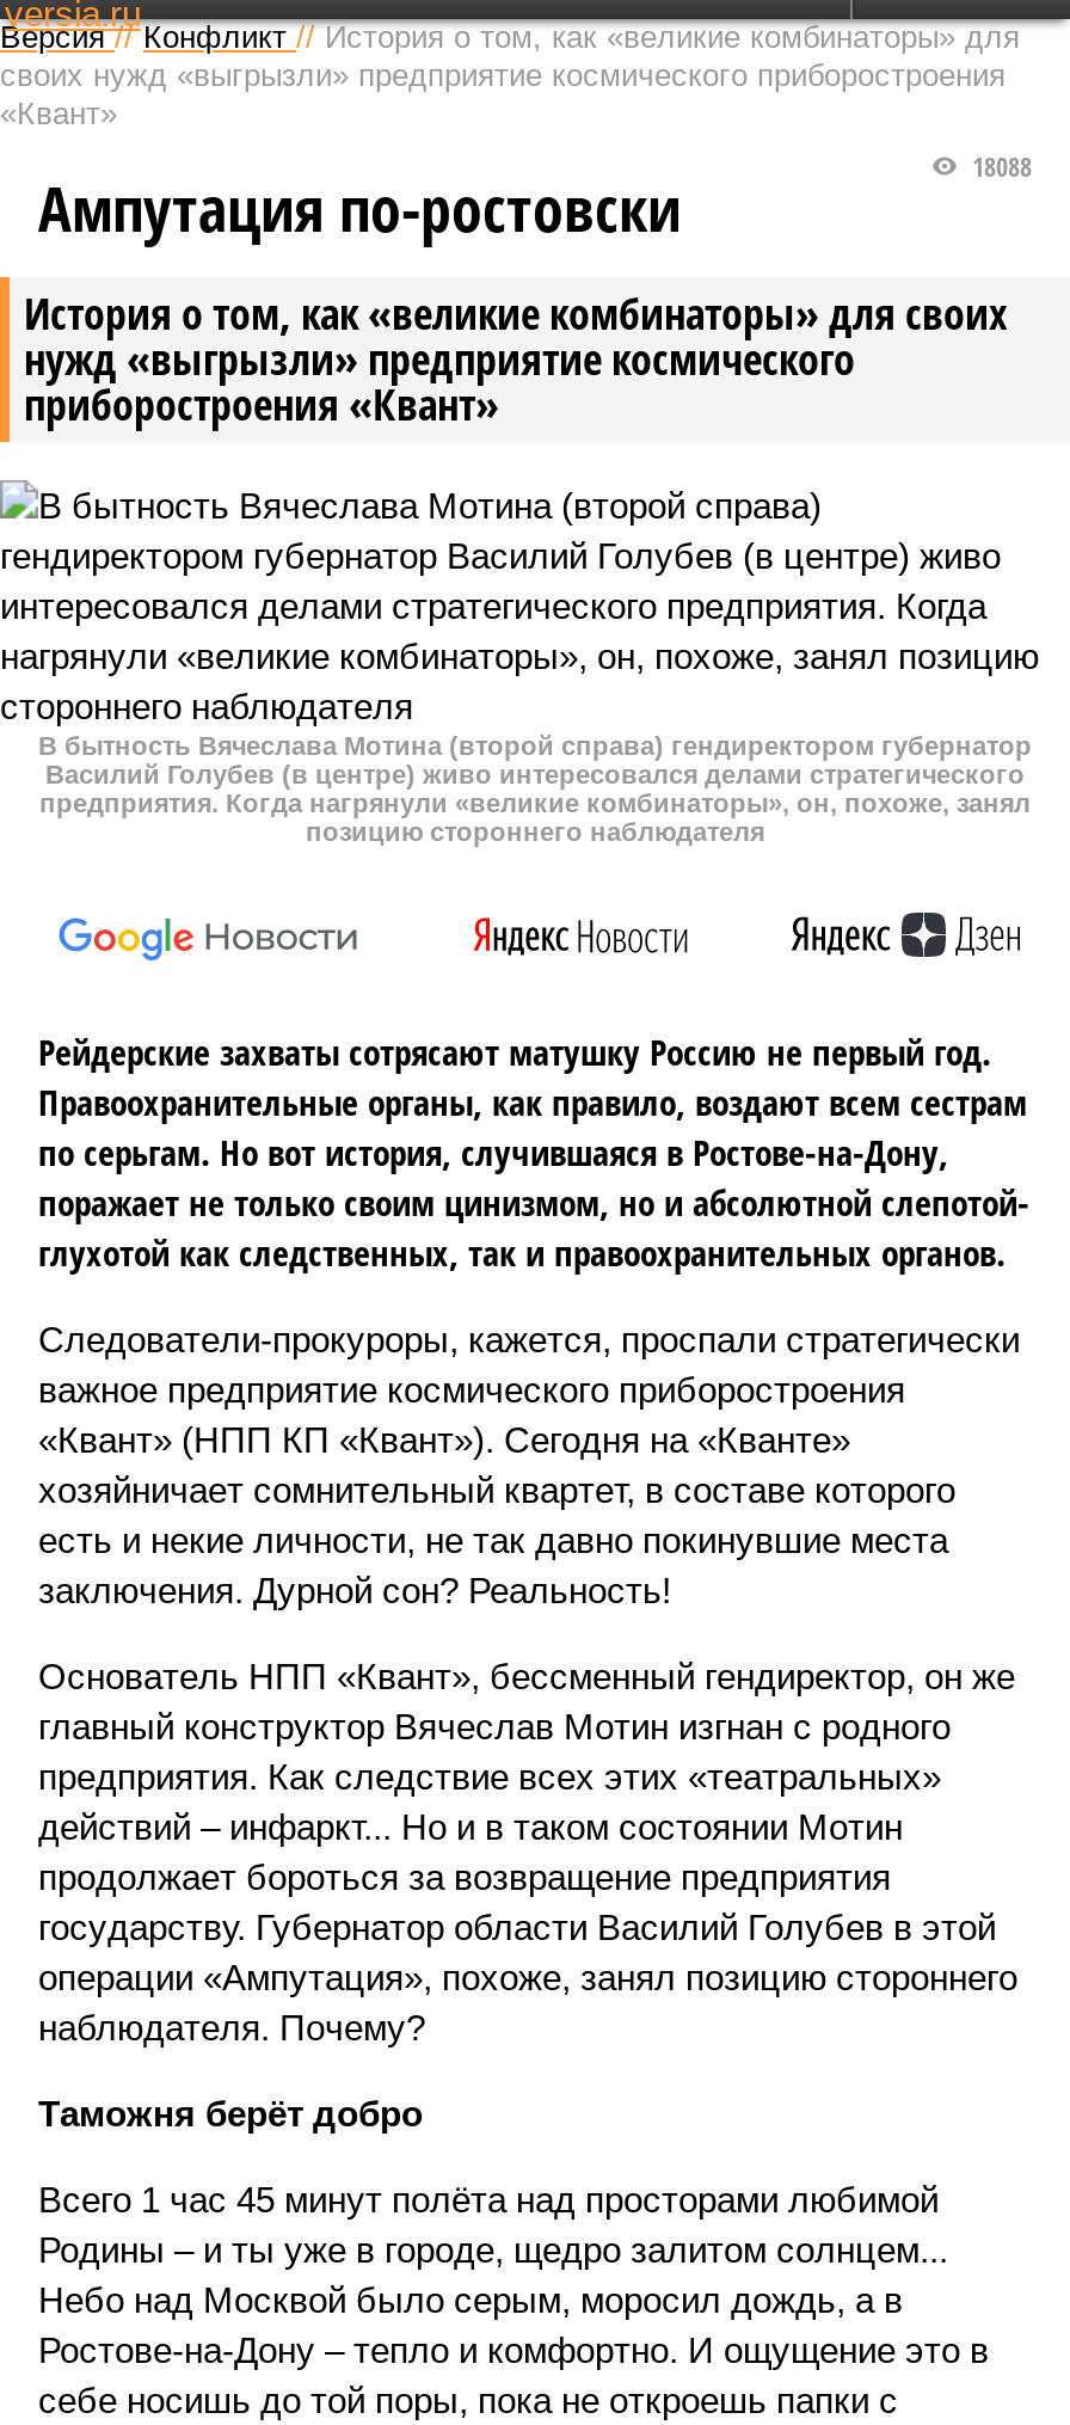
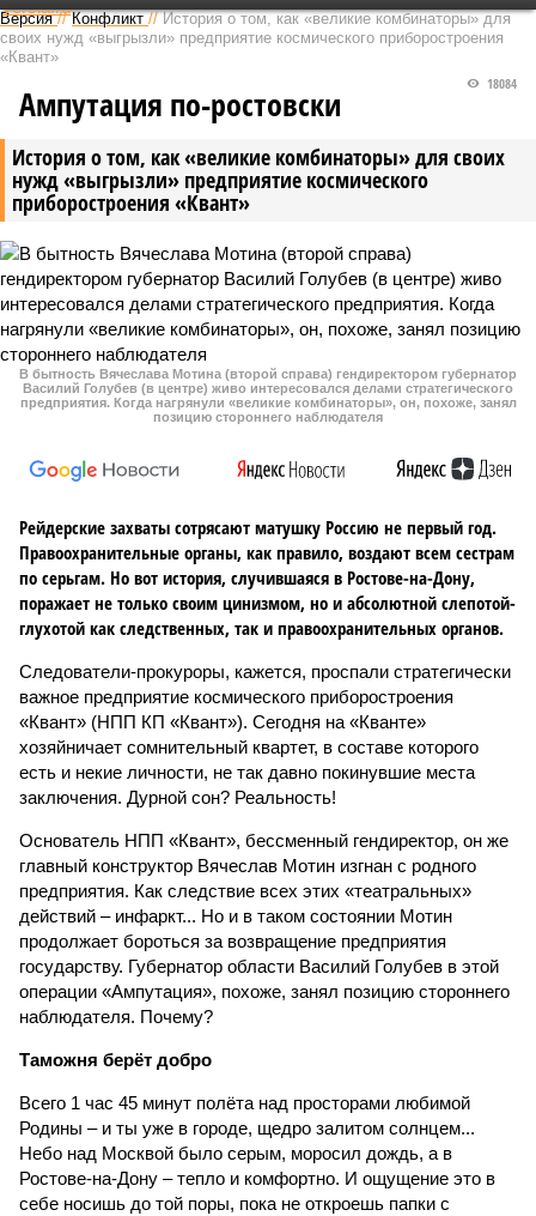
- 18088
+ 18084
